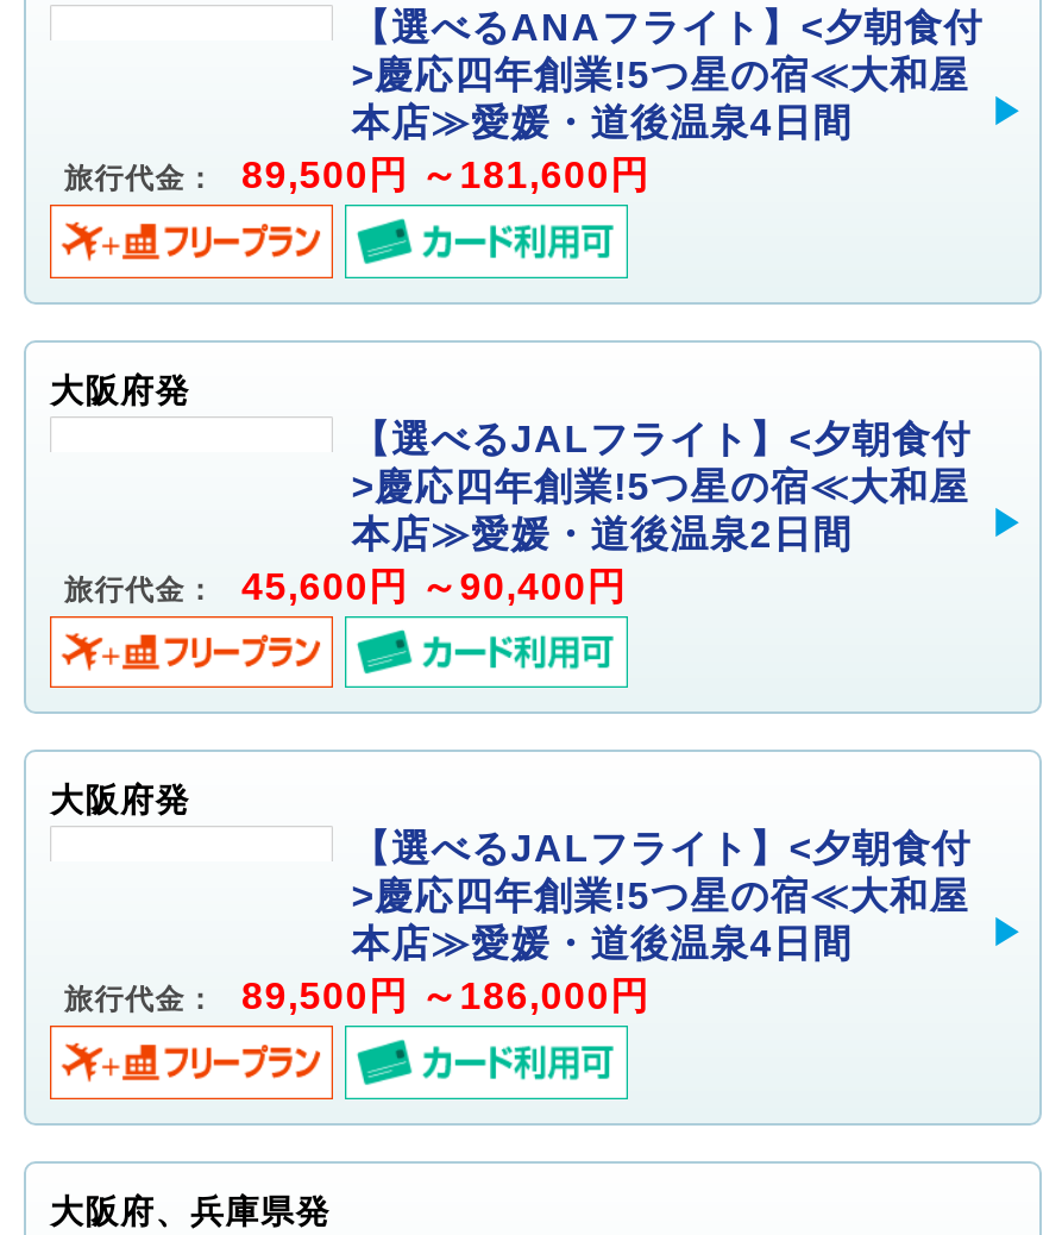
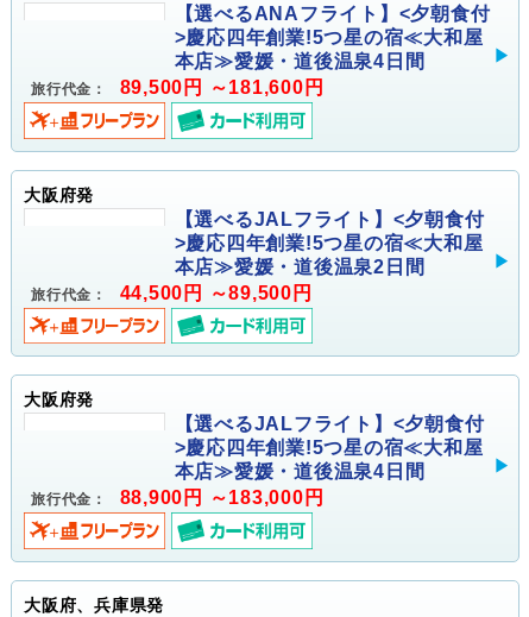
- 旅行代金： 45,600円 ～90,400円
+ 旅行代金： 44,500円 ～89,500円

- 旅行代金： 89,500円 ～186,000円
+ 旅行代金： 88,900円 ～183,000円
